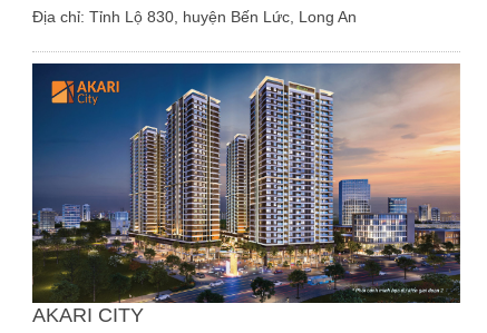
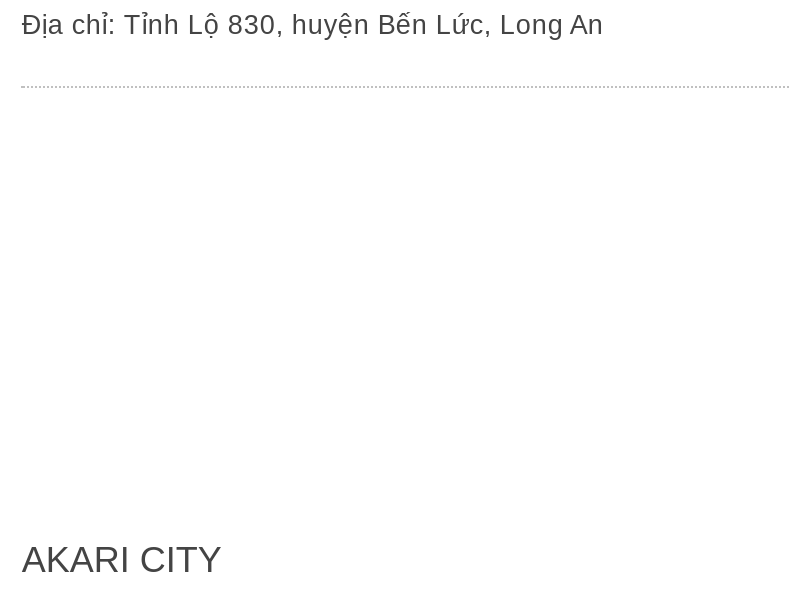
- [image]
